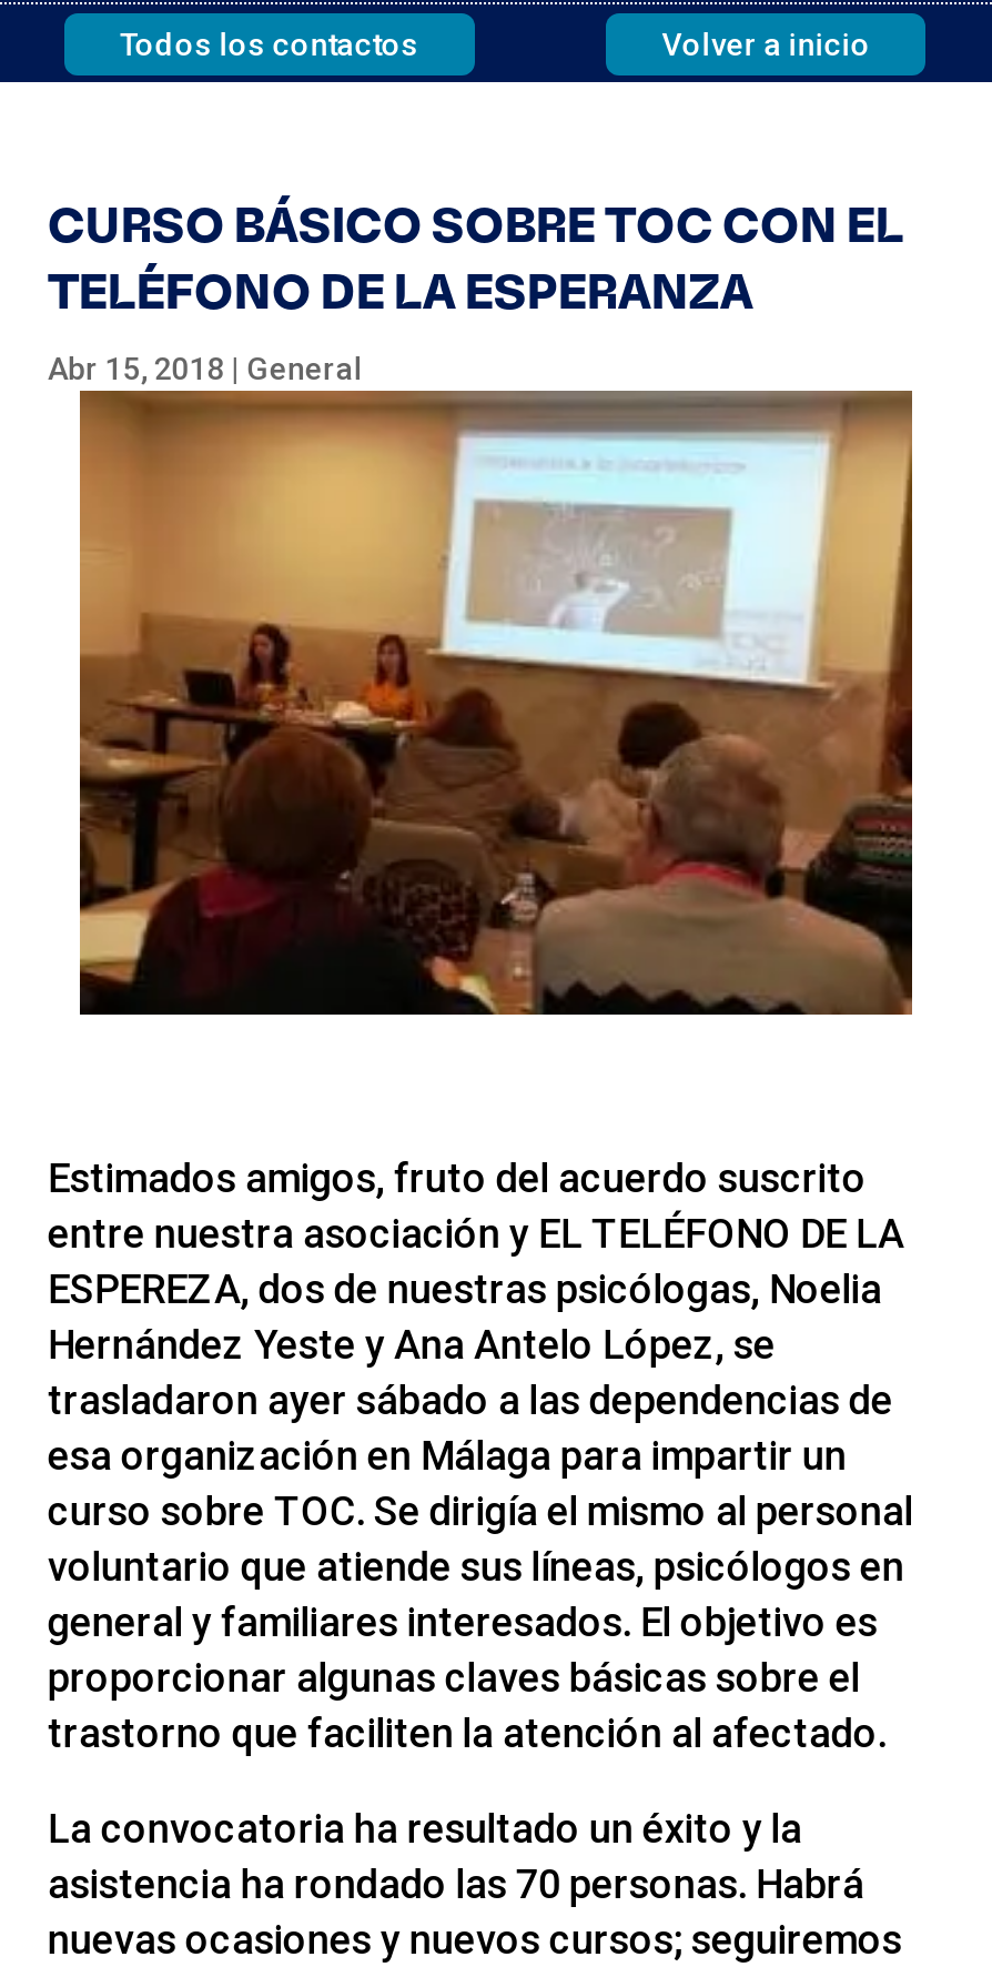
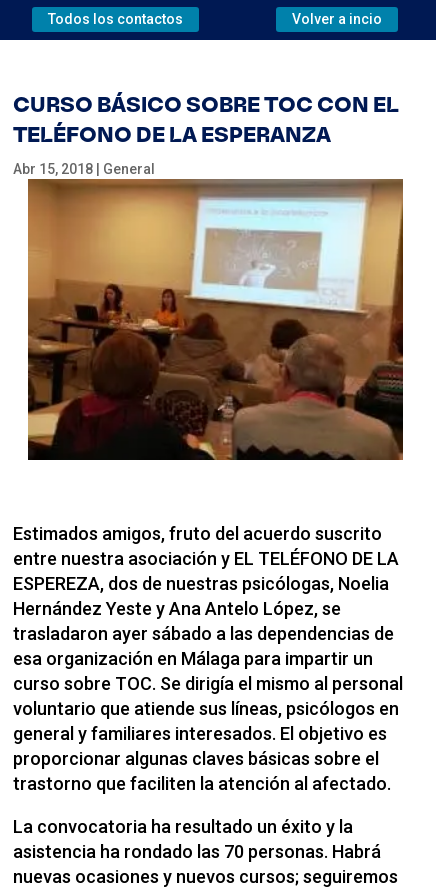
- Volver a inicio
+ Volver a incio
